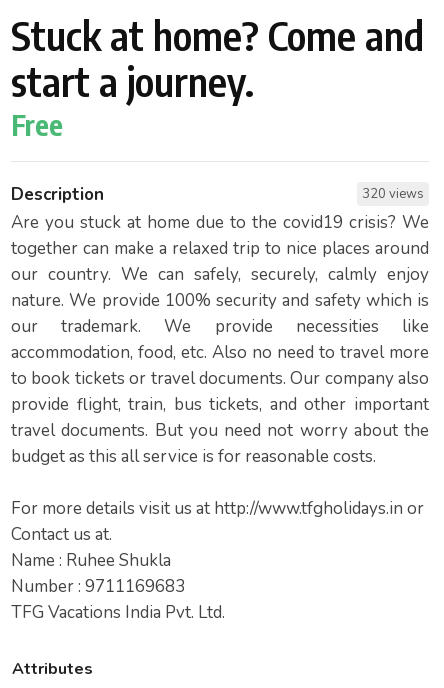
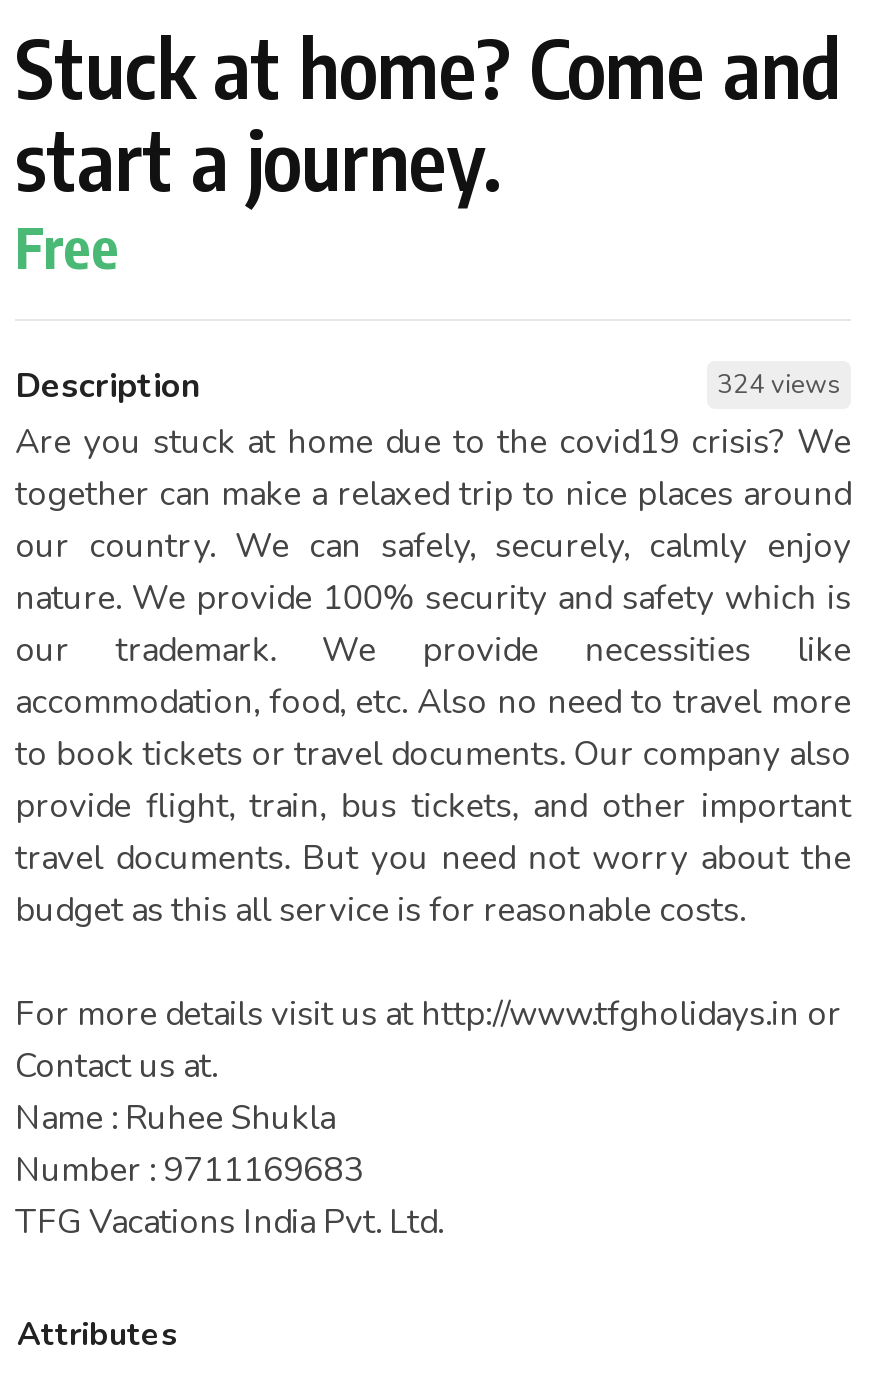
- 320 views
+ 324 views
